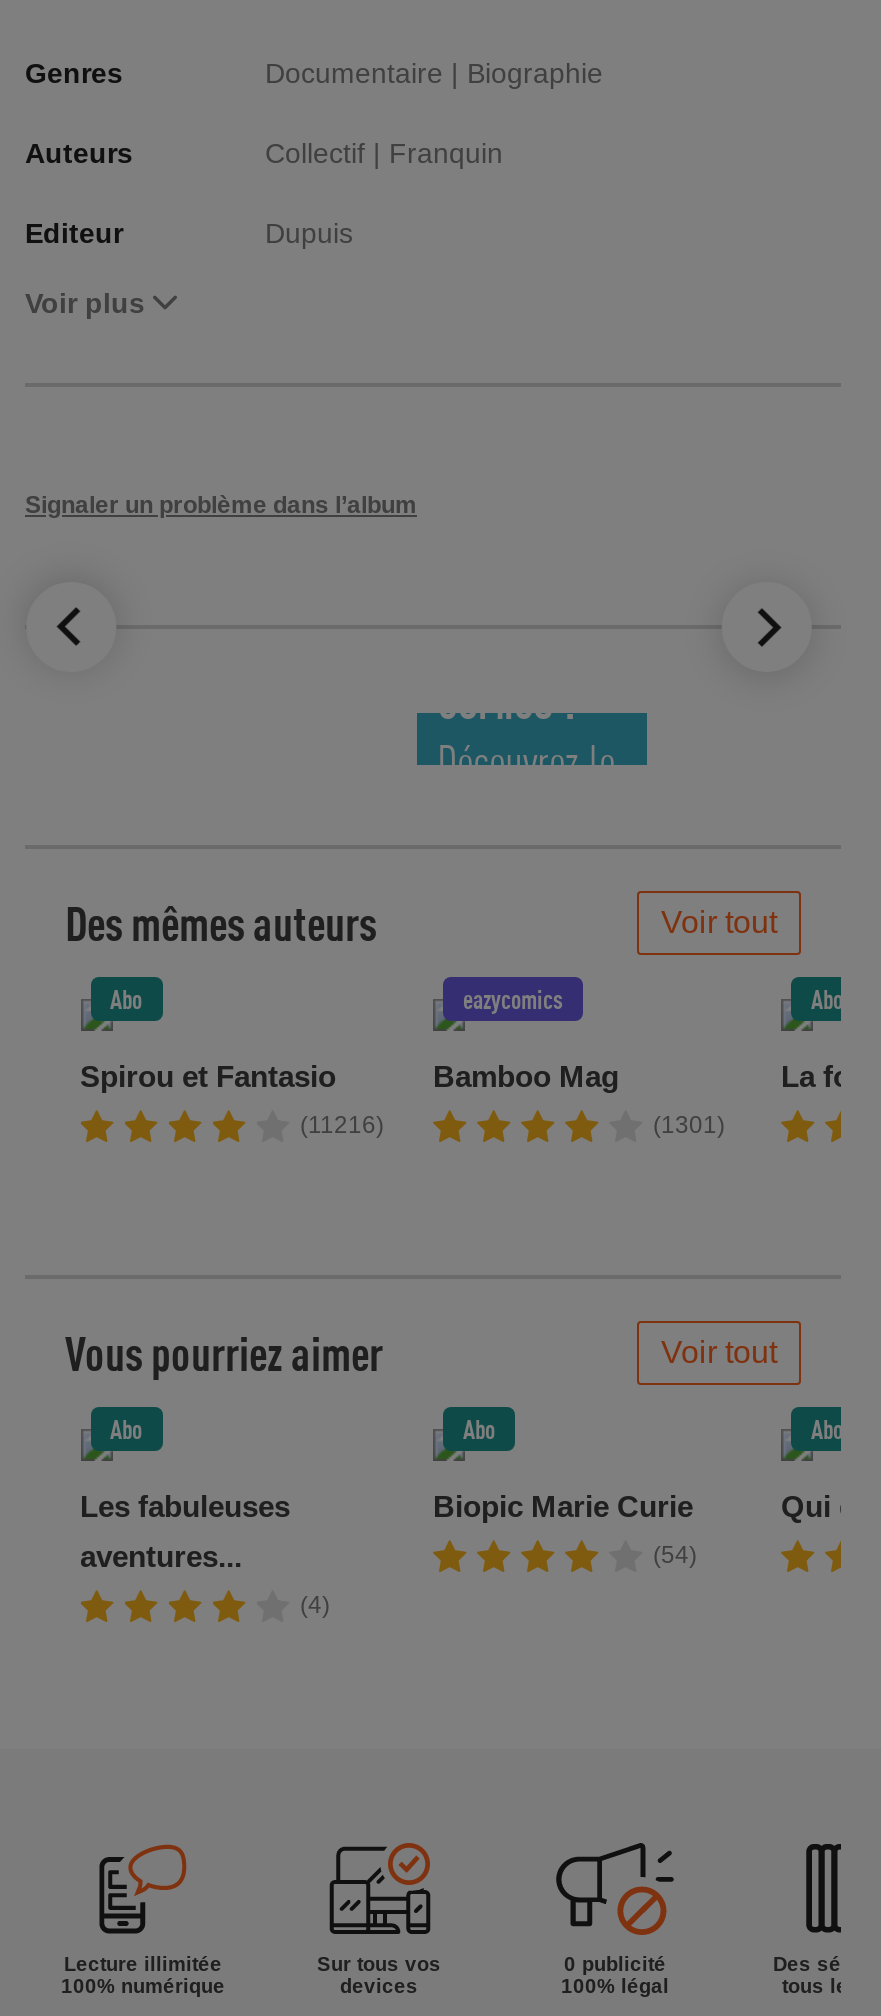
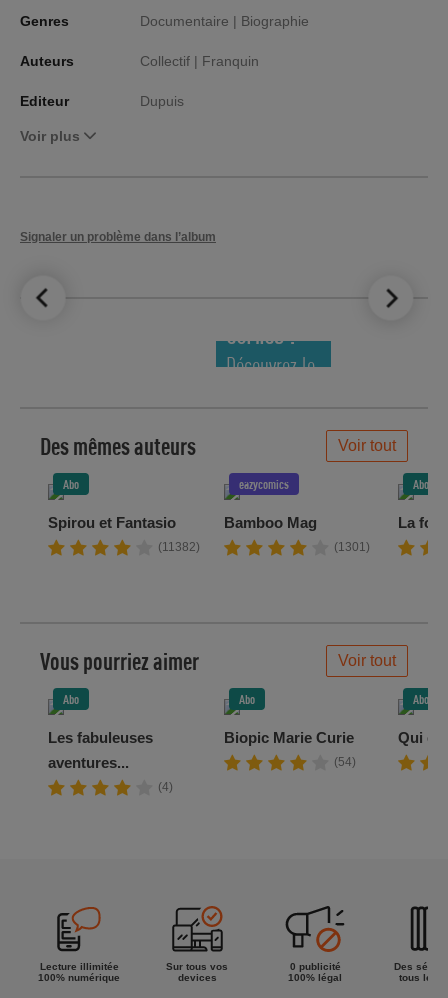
- (11216)
+ (11382)
